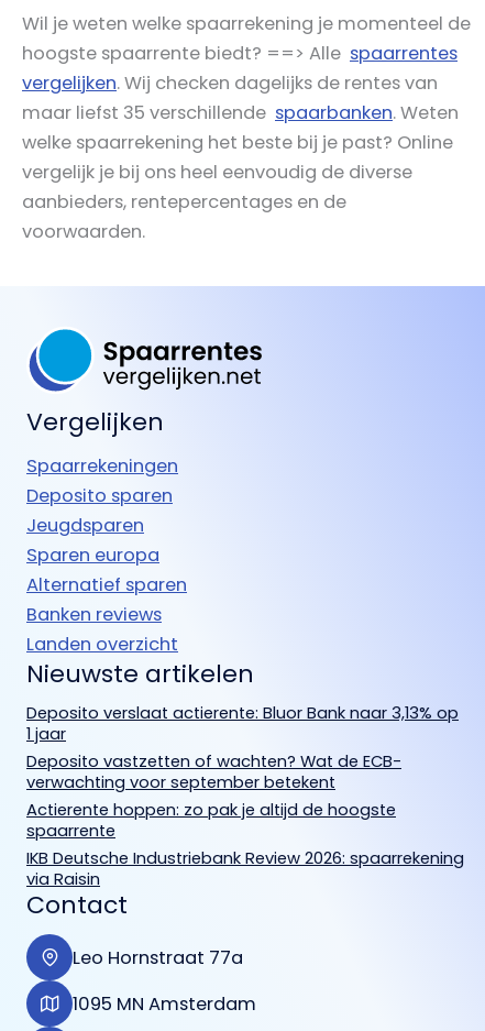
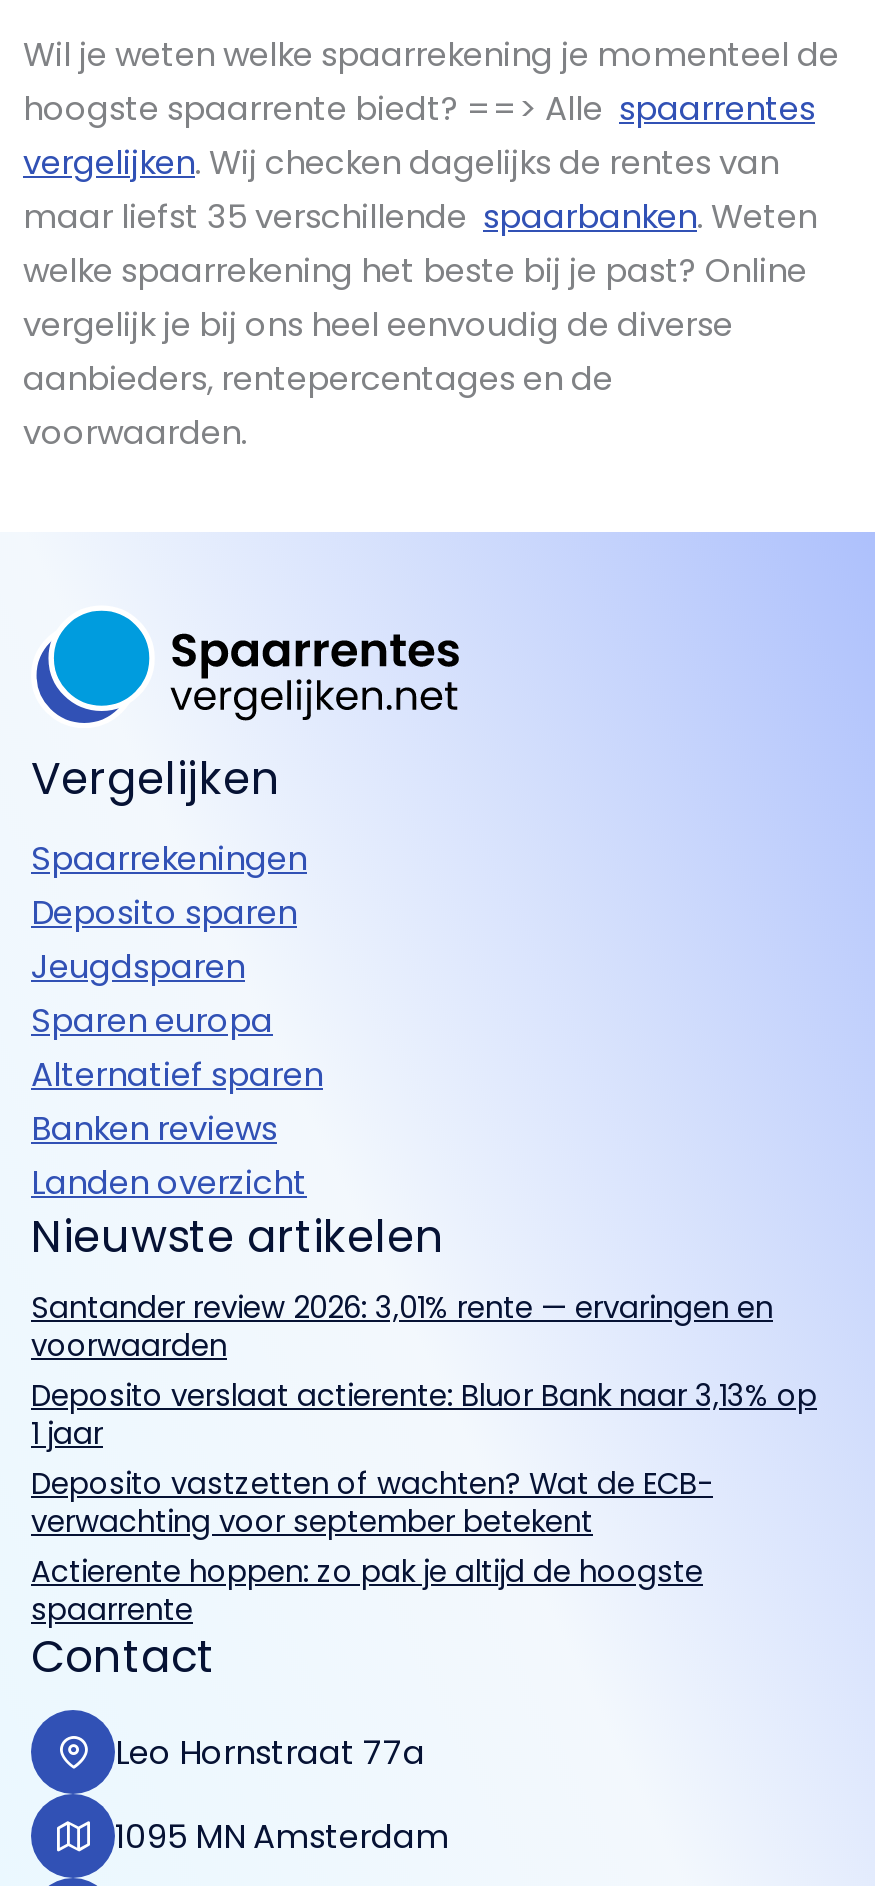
+ Santander review 2026: 3,01% rente — ervaringen en
+ voorwaarden

moved down: Deposito verslaat actierente: Bluor Bank naar 3,13% op | Deposito vastzetten of wachten? Wat de ECB- | verwachting voor september betekent | Actierente hoppen: zo pak je altijd de hoogste | spaarrente

- IKB Deutsche Industriebank Review 2026: spaarrekening
- via Raisin
